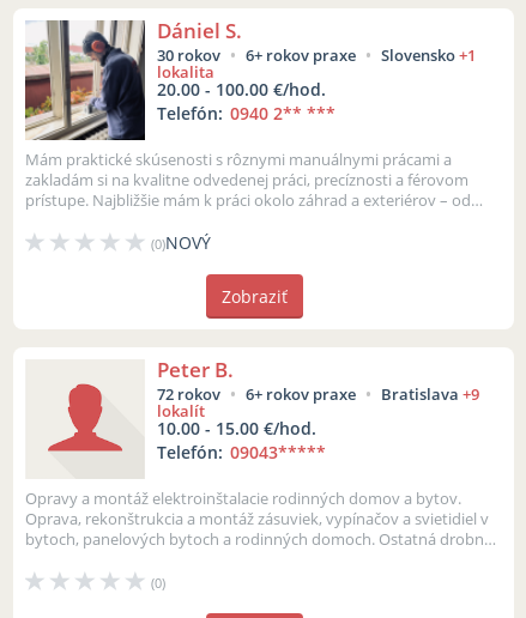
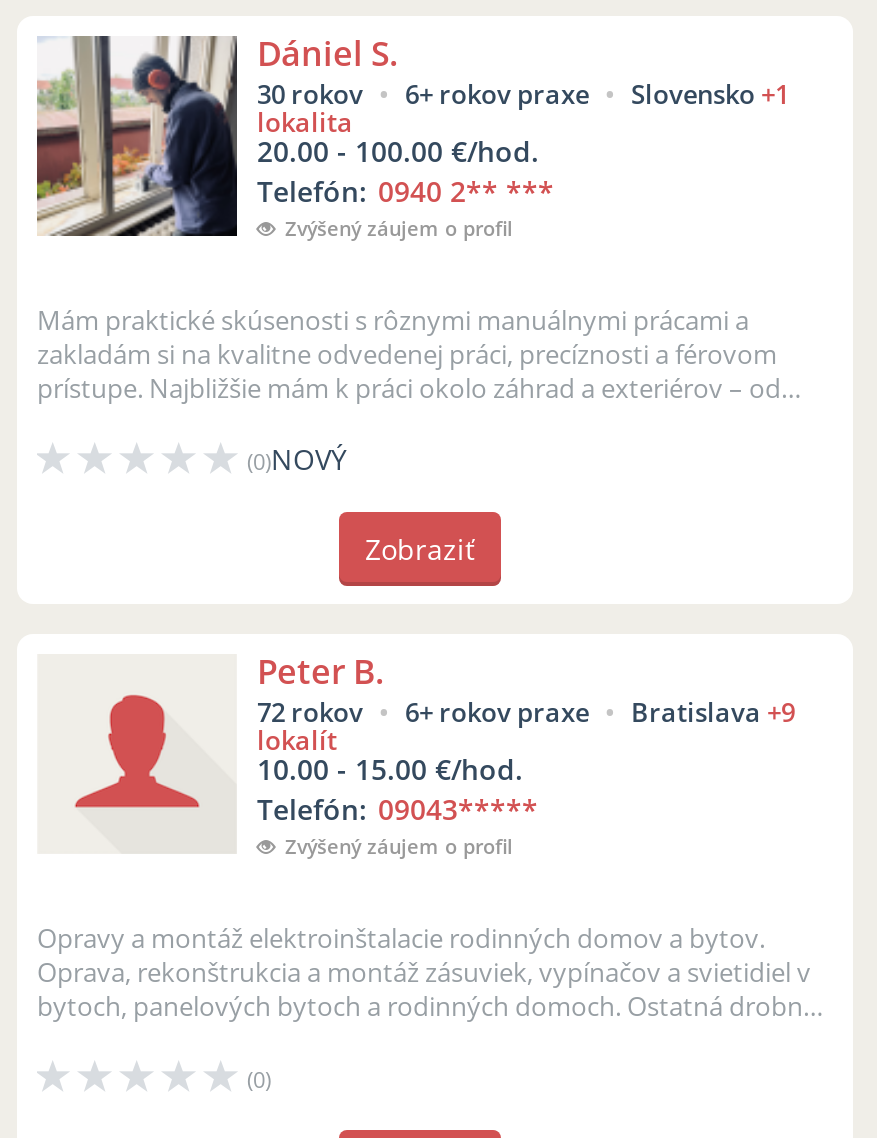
+ Zvýšený záujem o profil

+ Zvýšený záujem o profil
